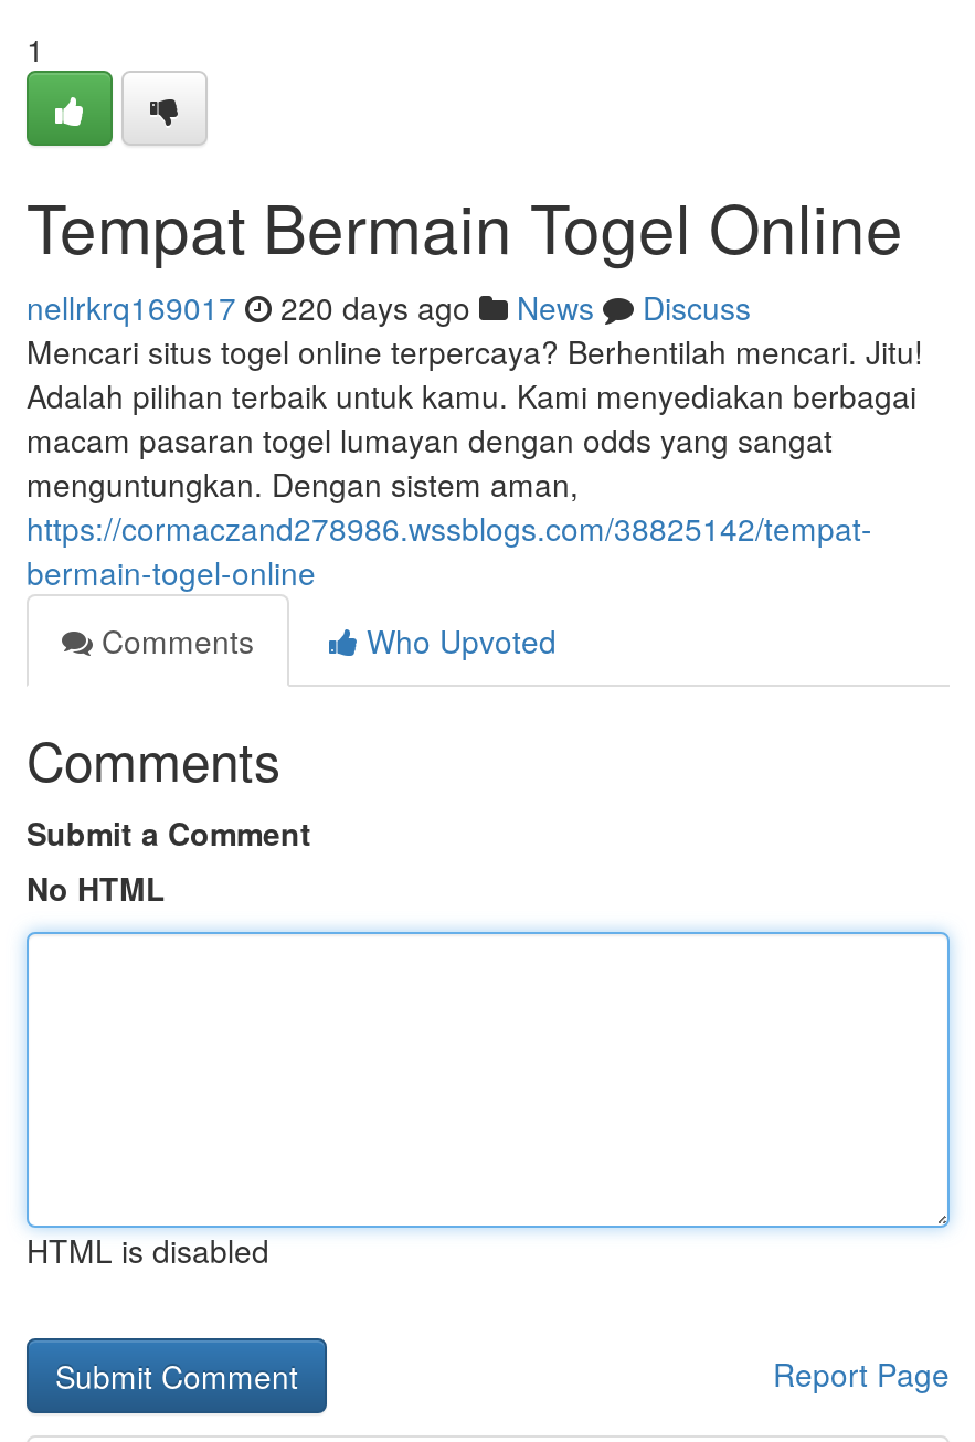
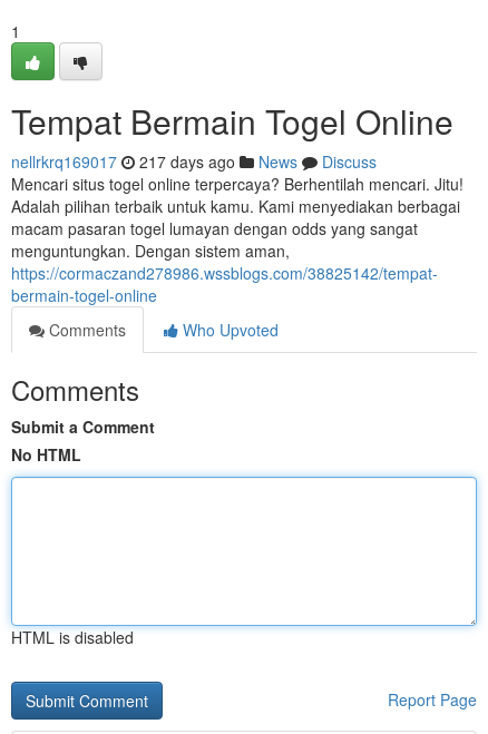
- nellrkrq169017 220 days ago News Discuss
+ nellrkrq169017 217 days ago News Discuss
